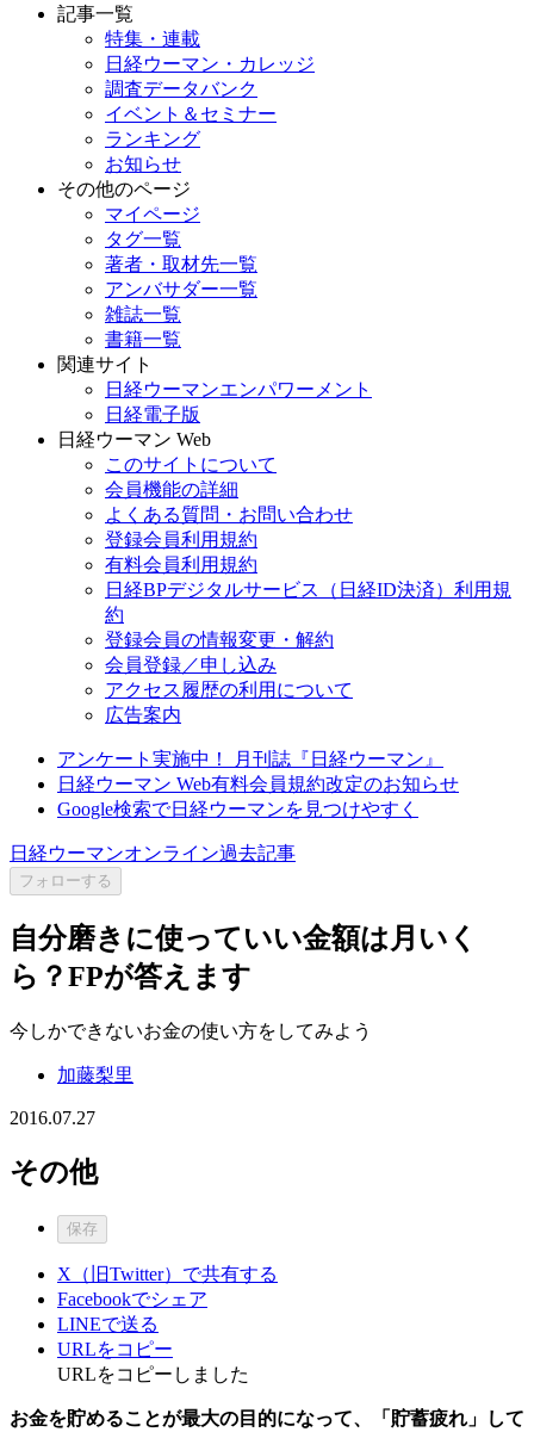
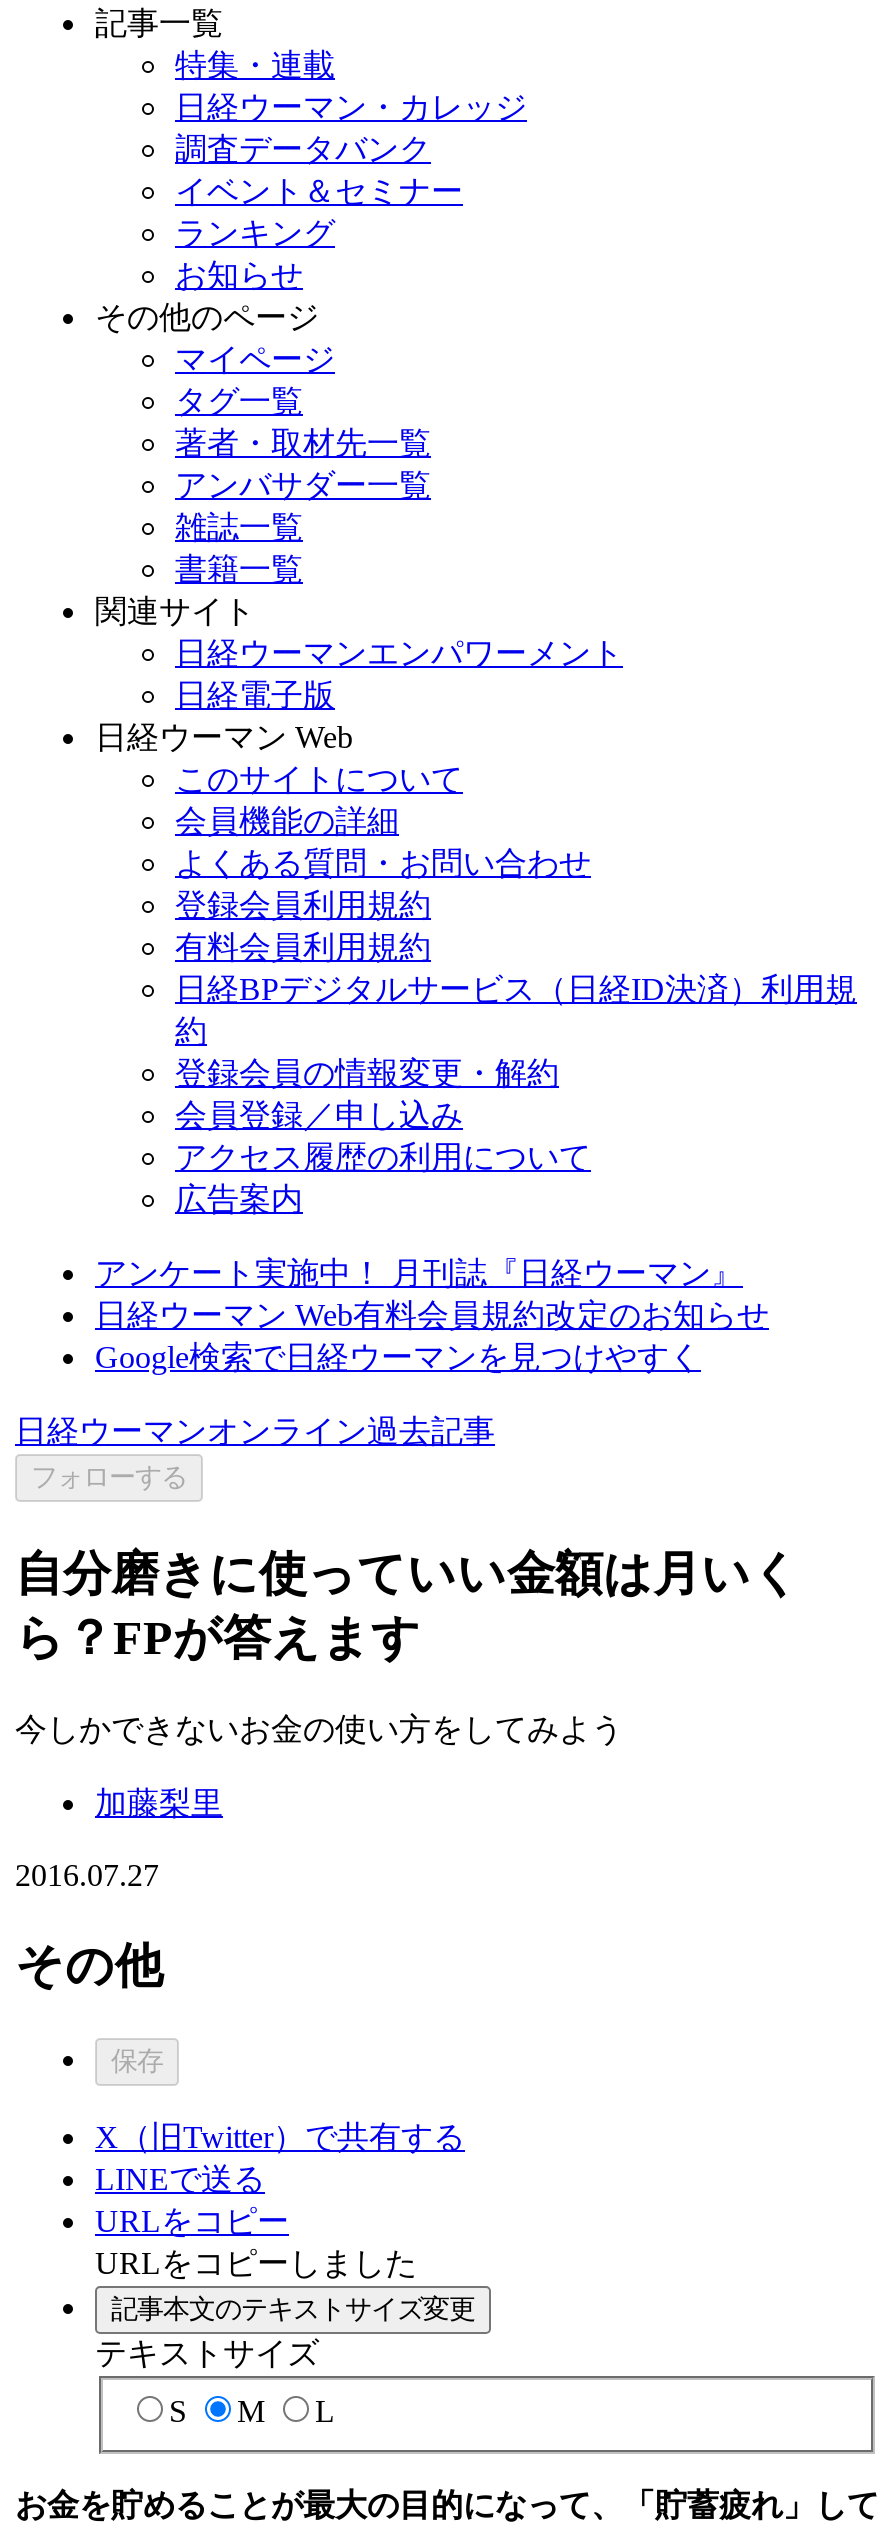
- Facebookでシェア

moved up: LINEで送る | URLをコピー | URLをコピーしました

+ 記事本文のテキストサイズ変更
+ テキストサイズ
+ S
+ M
+ L
